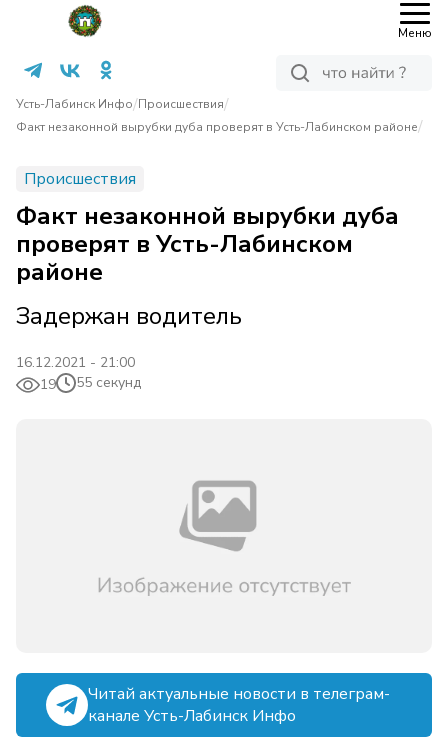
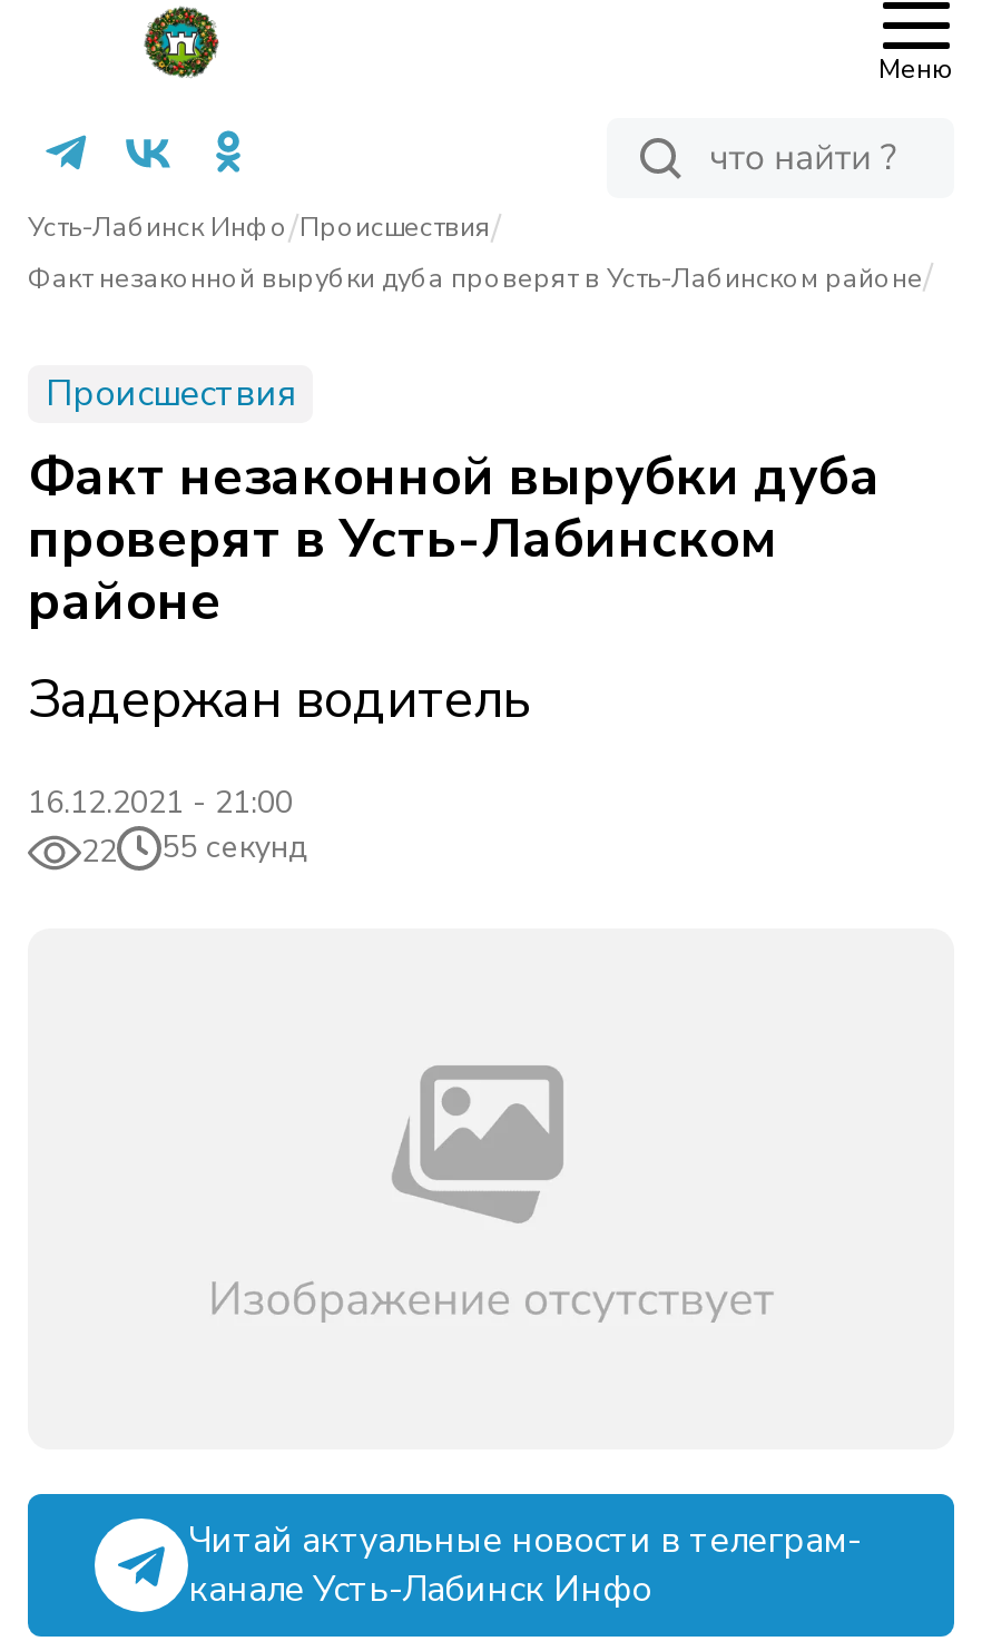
- 19 55 секунд
+ 22 55 секунд
